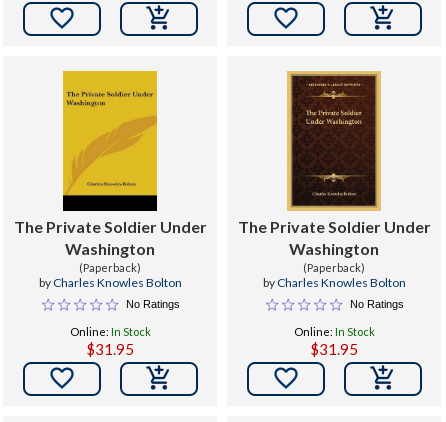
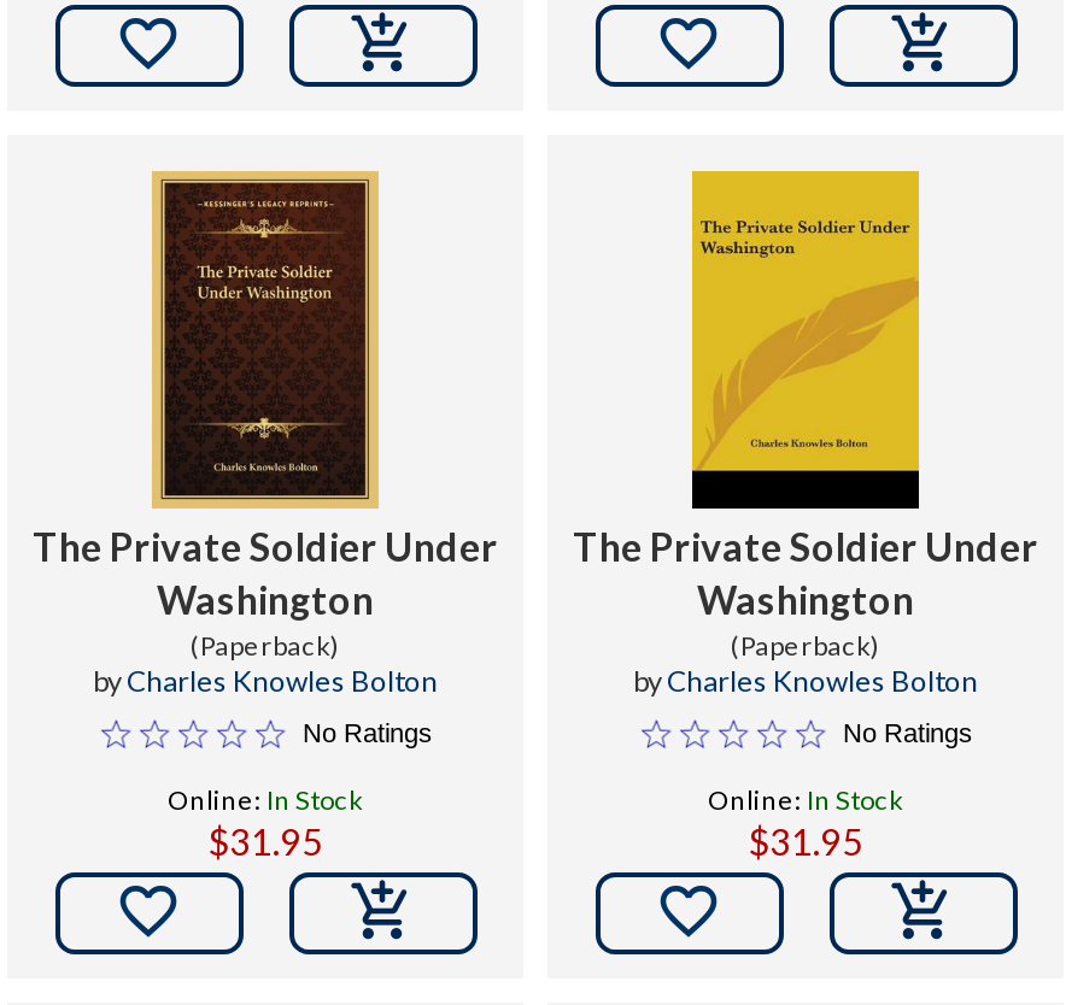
- [image]
+ [image]

- [image]
+ [image]
